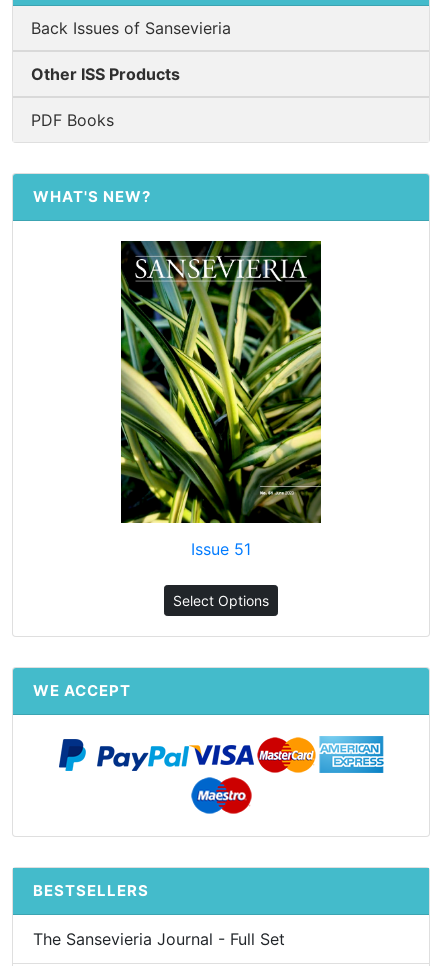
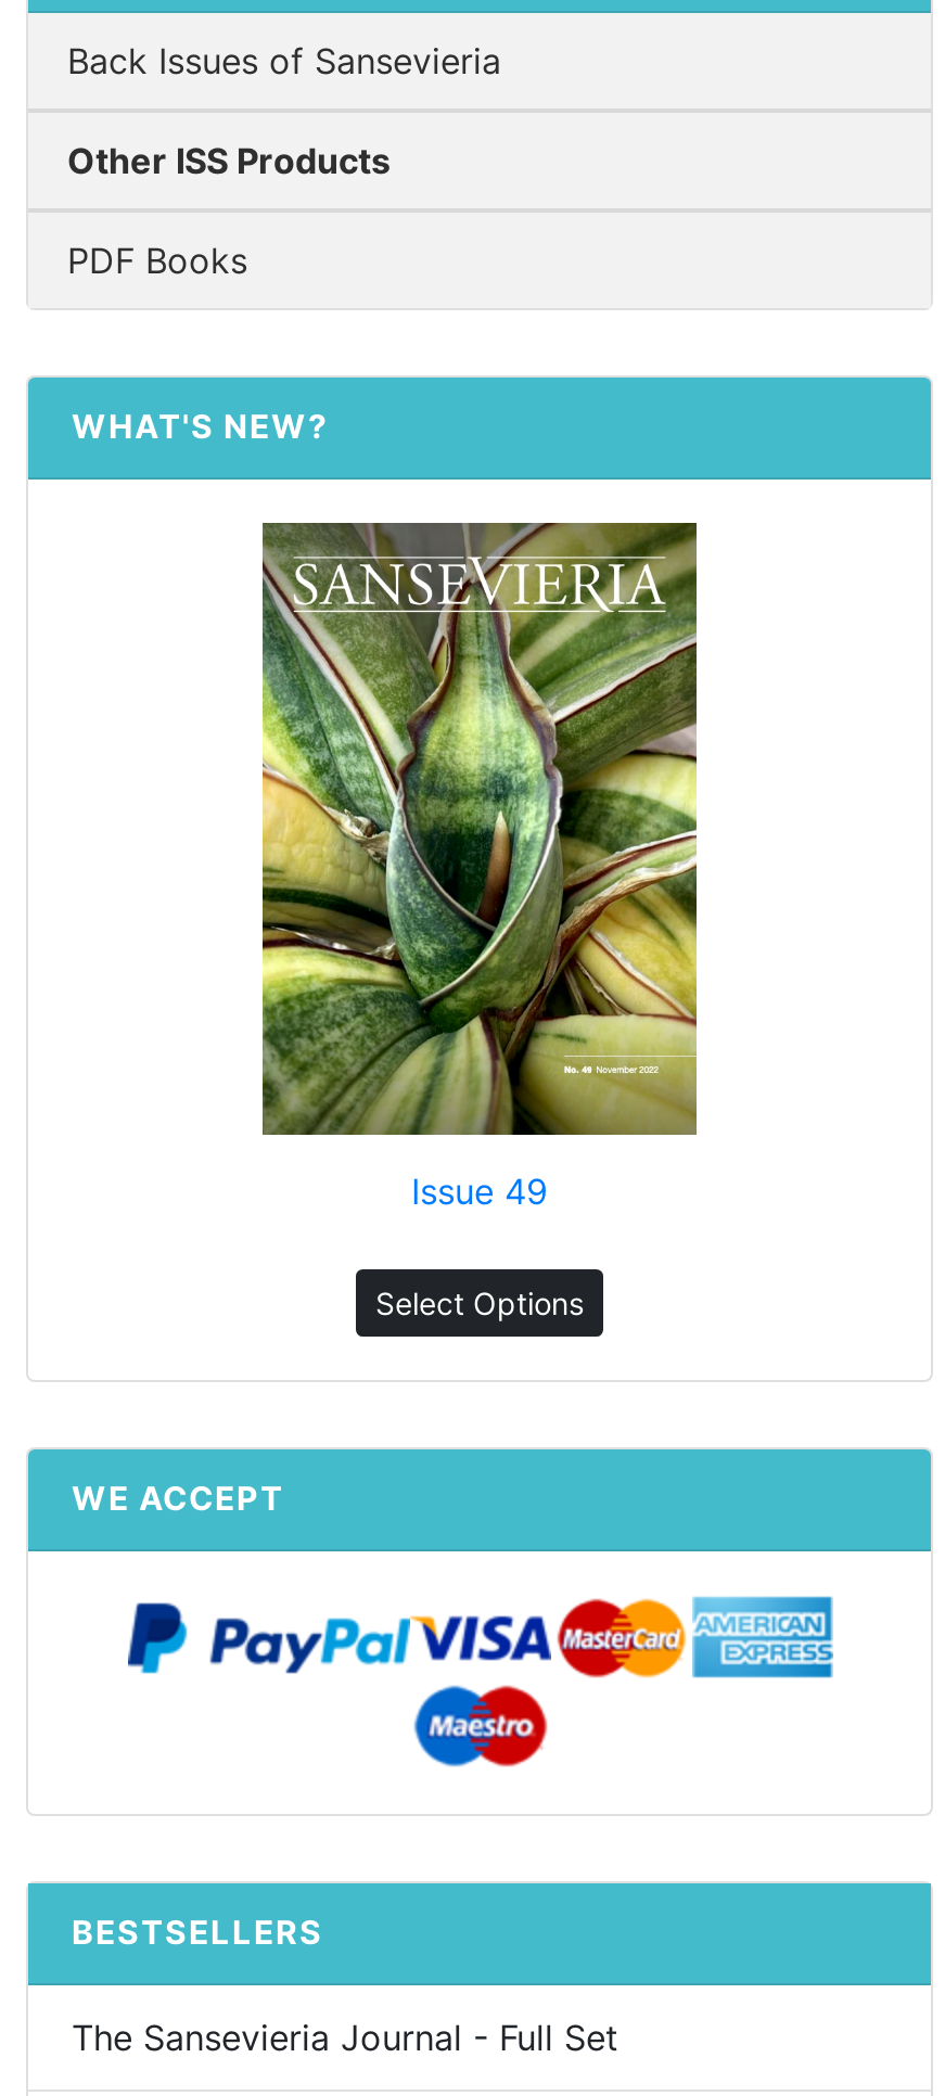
- [image]
- Issue 51
+ [image]
+ Issue 49
